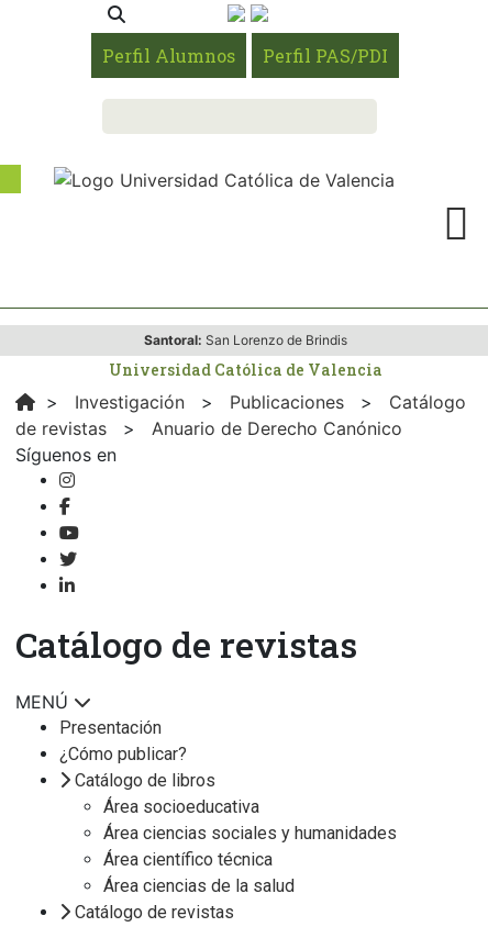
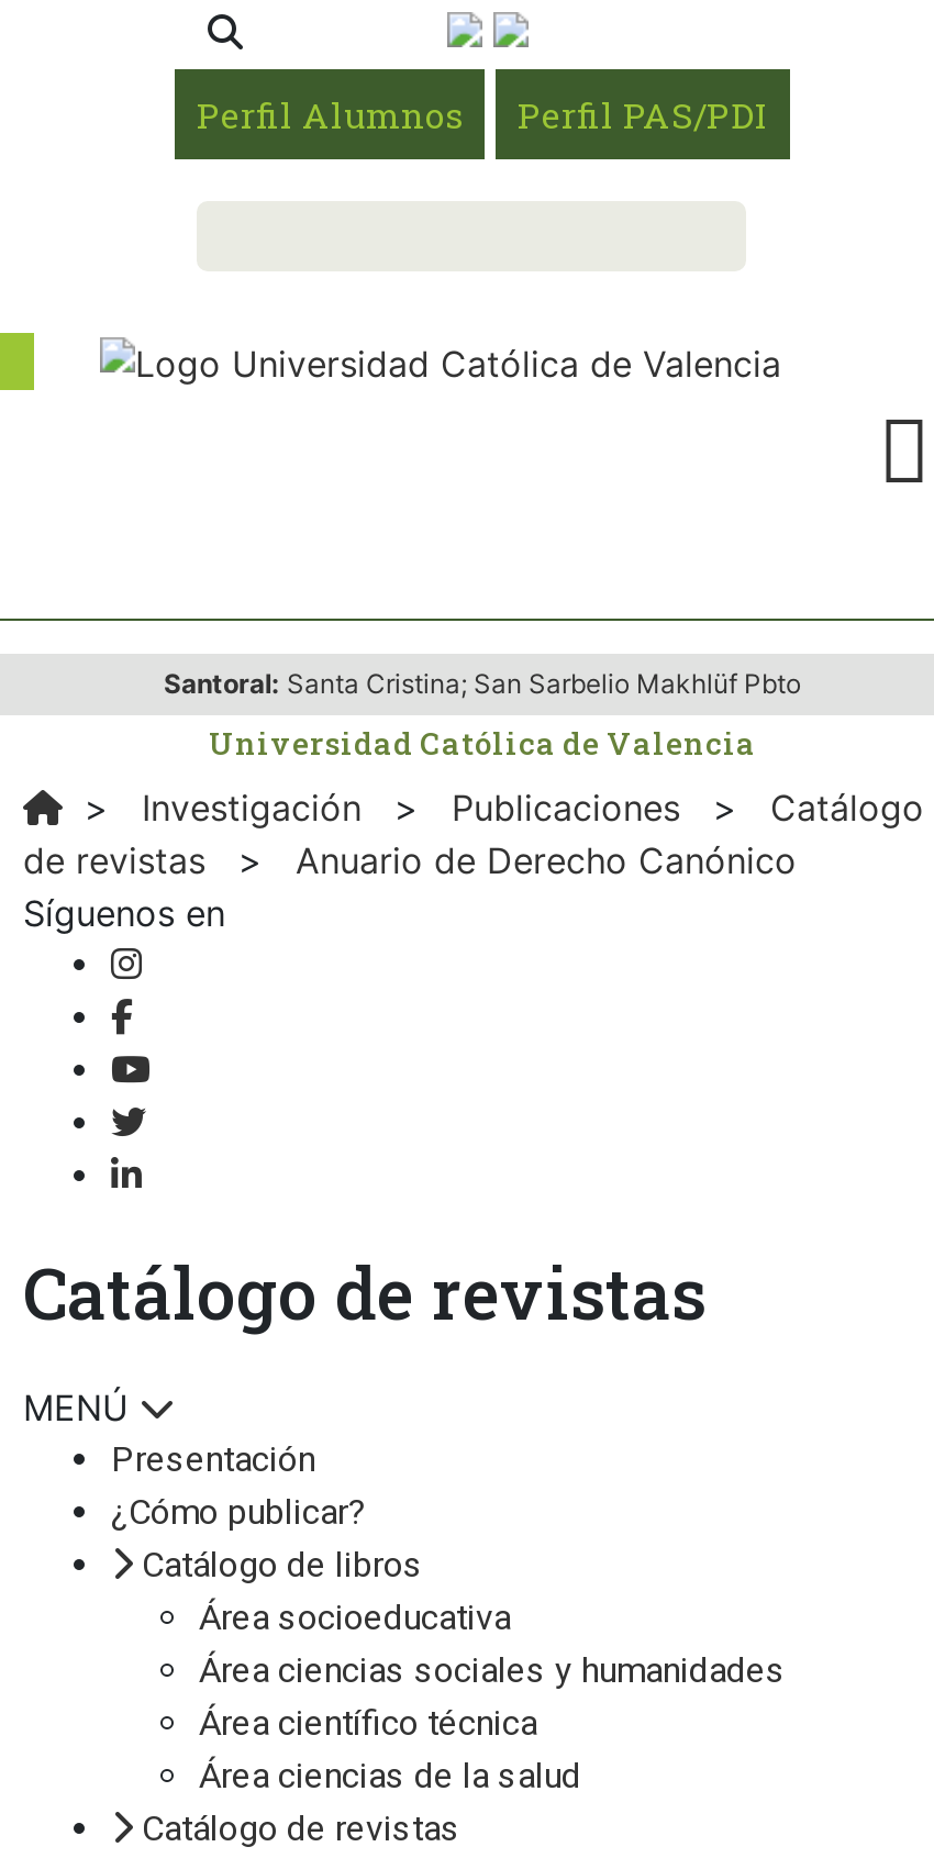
- Santoral: San Lorenzo de Brindis
+ Santoral: Santa Cristina; San Sarbelio Makhlüf Pbto
